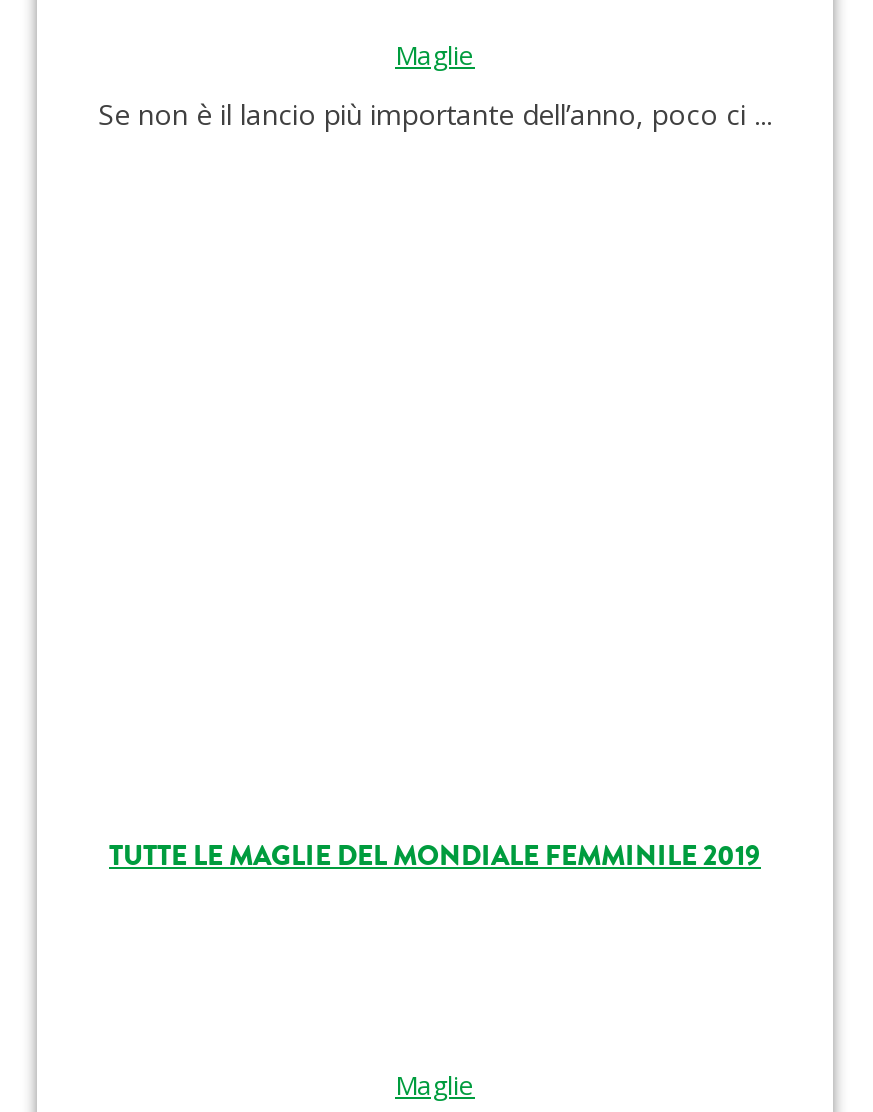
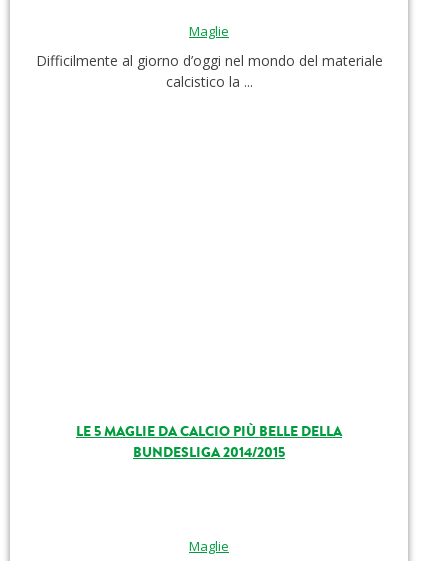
- Se non è il lancio più importante dell’anno, poco ci ...
+ Difficilmente al giorno d’oggi nel mondo del materiale
+ calcistico la ...

- TUTTE LE MAGLIE DEL MONDIALE FEMMINILE 2019
+ LE 5 MAGLIE DA CALCIO PIÙ BELLE DELLA
+ BUNDESLIGA 2014/2015
